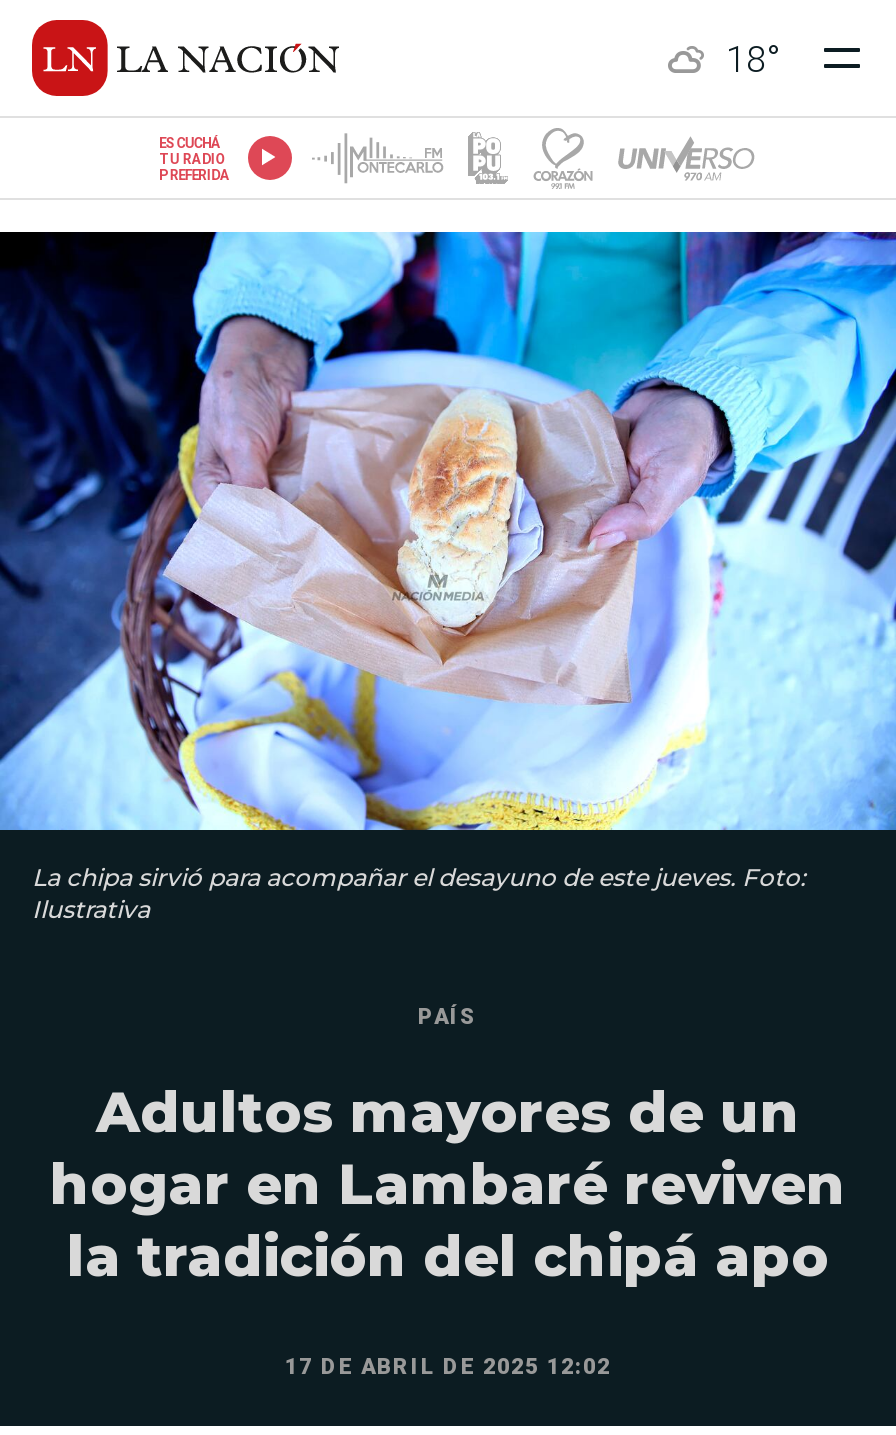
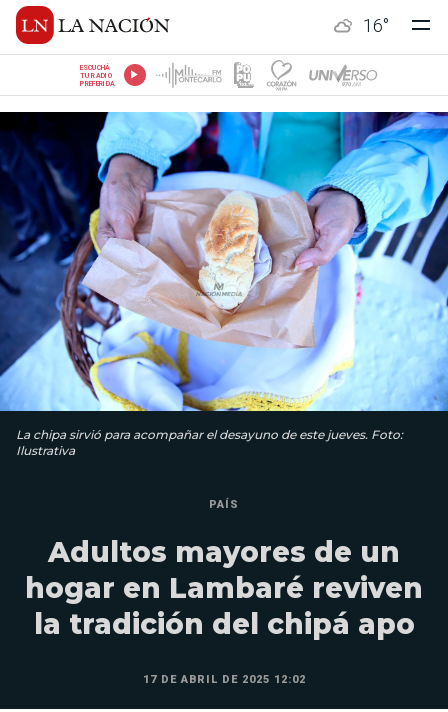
- 18°
+ 16°
